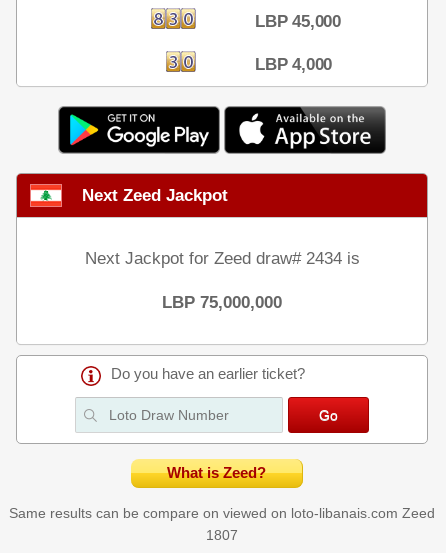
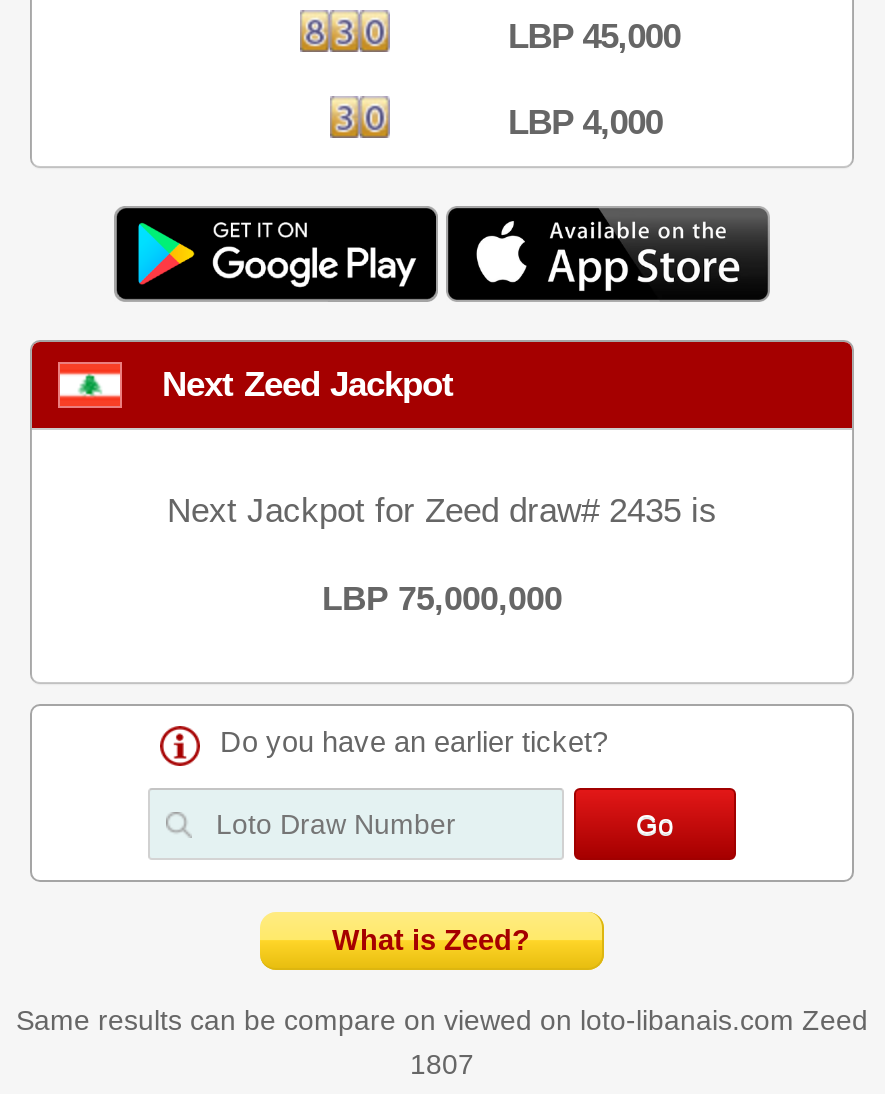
- Next Jackpot for Zeed draw# 2434 is
+ Next Jackpot for Zeed draw# 2435 is
